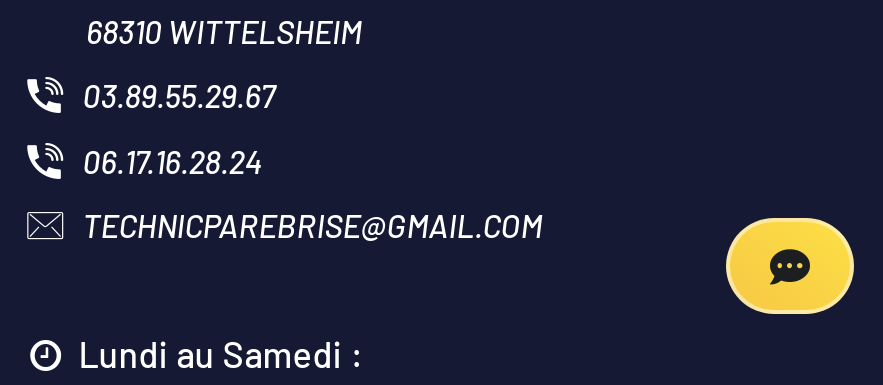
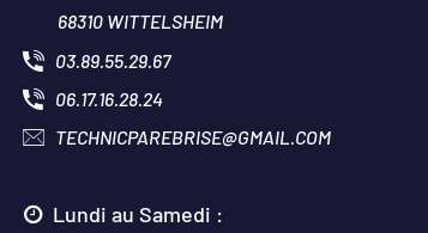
- [image]
